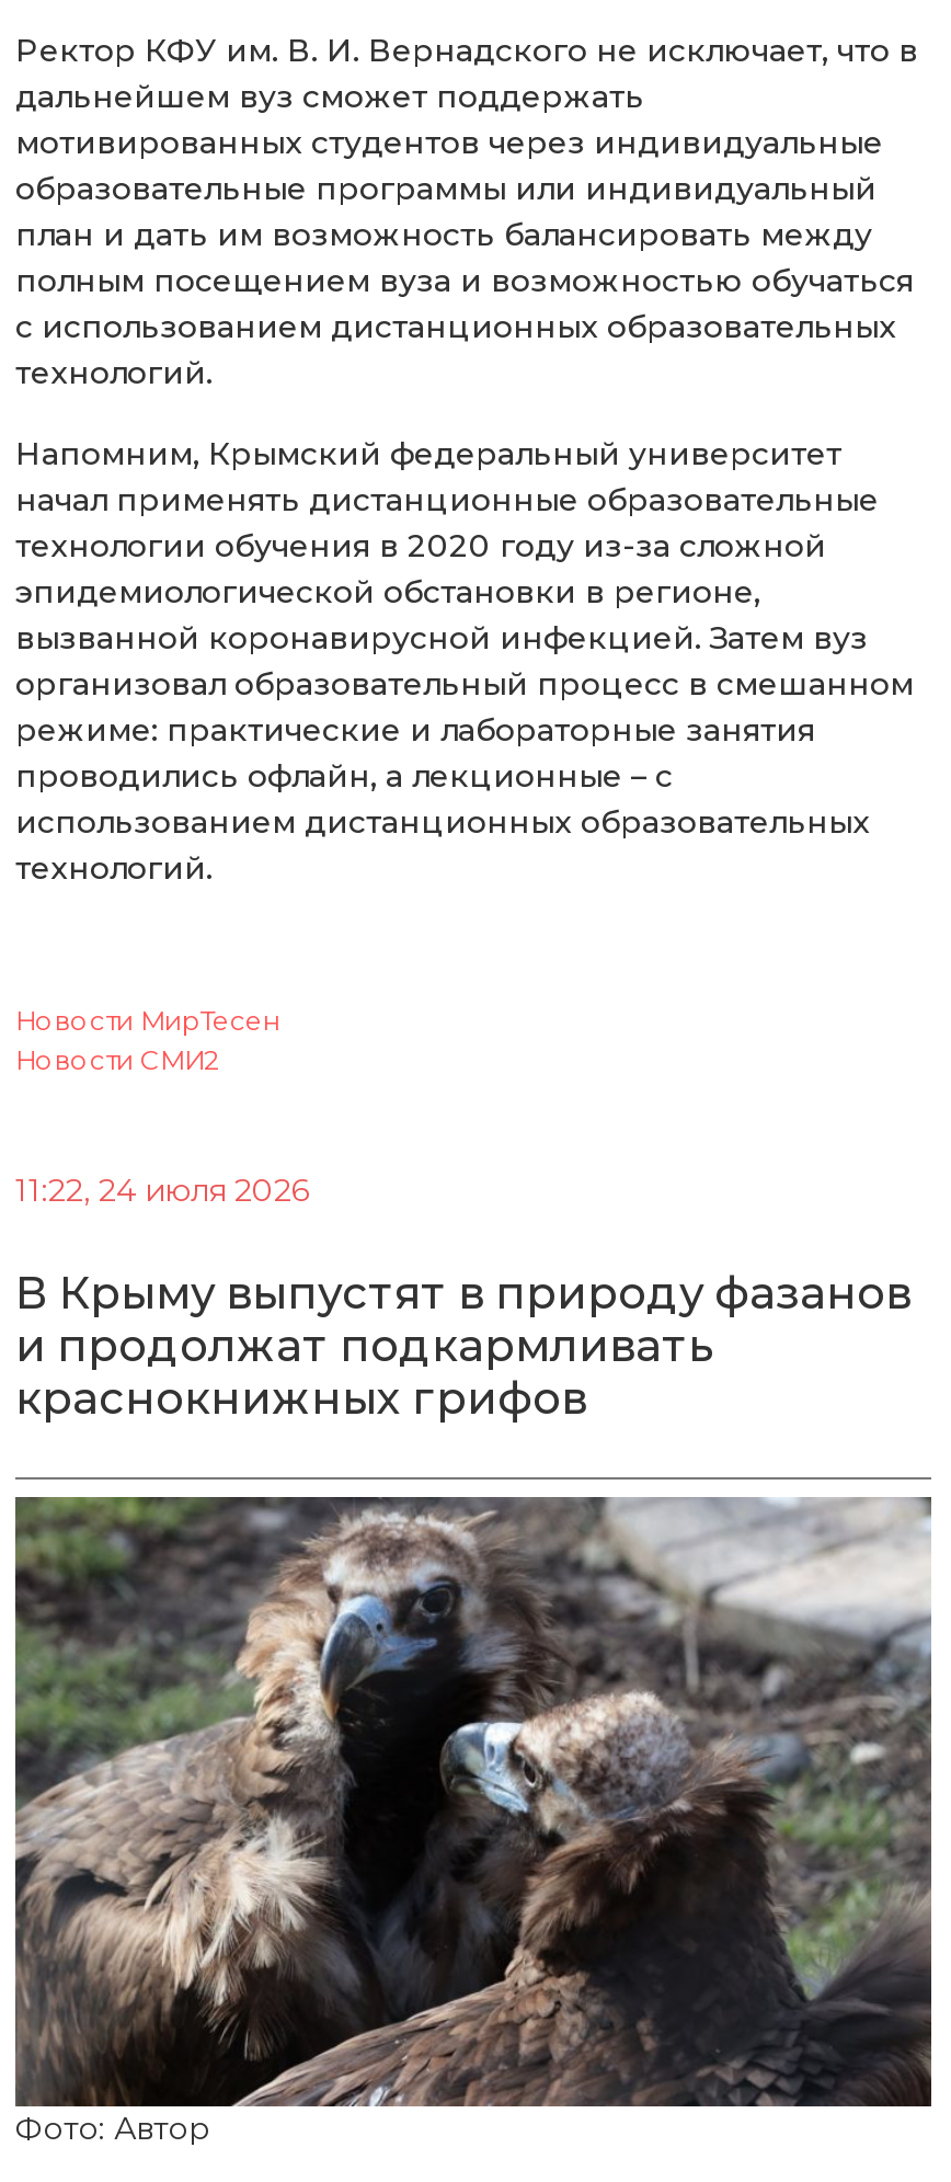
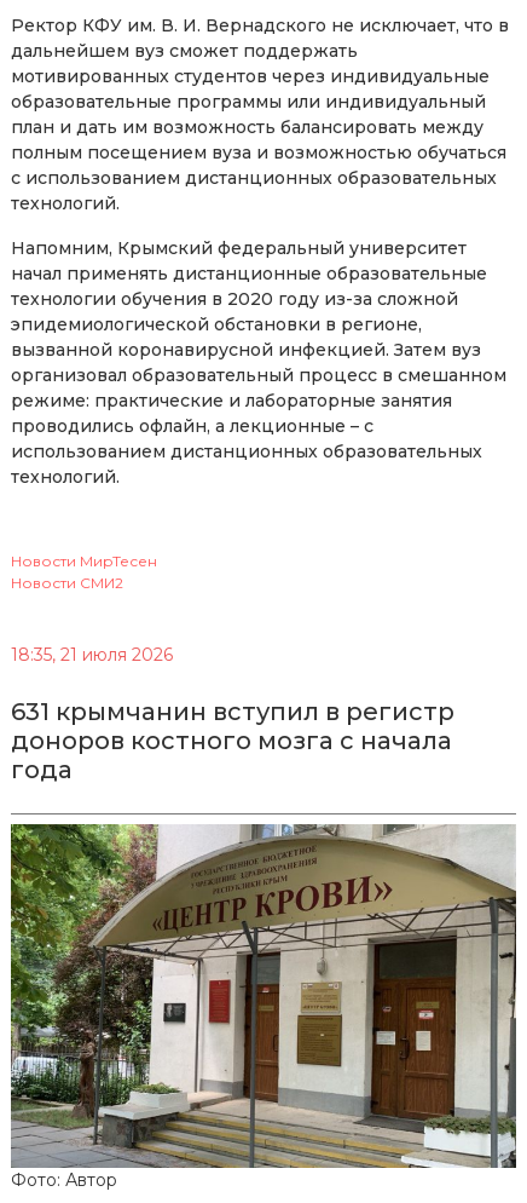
- 11:22, 24 июля 2026
+ 18:35, 21 июля 2026

- В Крыму выпустят в природу фазанов
- и продолжат подкармливать
- краснокнижных грифов
+ 631 крымчанин вступил в регистр
+ доноров костного мозга с начала
+ года

- [image]
+ [image]
